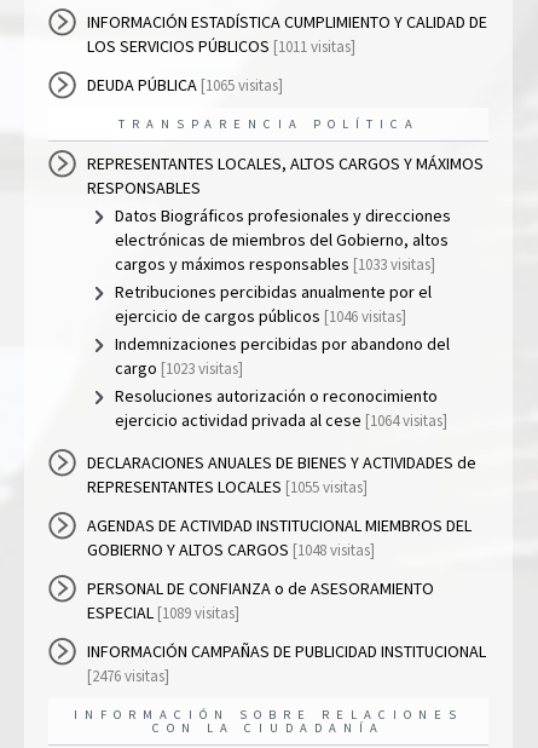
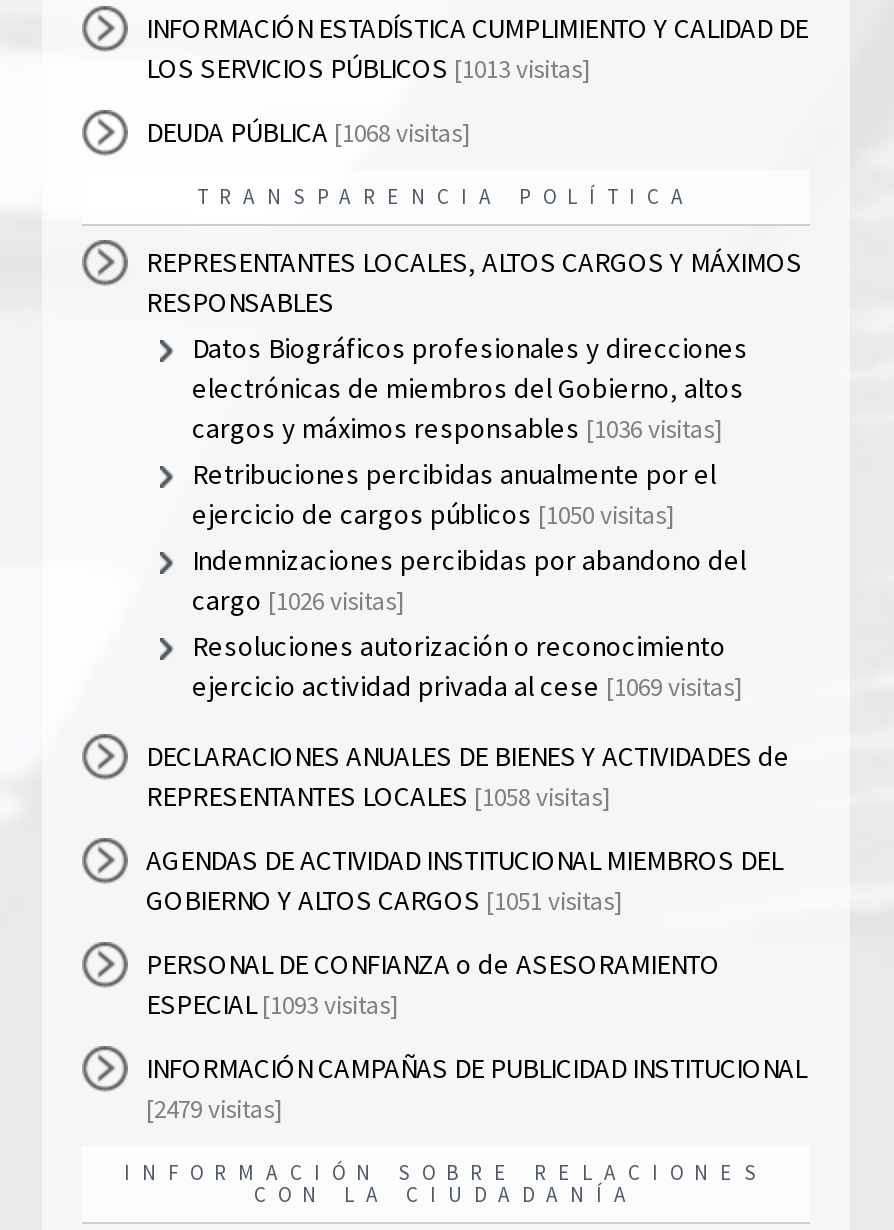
- LOS SERVICIOS PÚBLICOS [1011 visitas]
+ LOS SERVICIOS PÚBLICOS [1013 visitas]

- DEUDA PÚBLICA [1065 visitas]
+ DEUDA PÚBLICA [1068 visitas]

- cargos y máximos responsables [1033 visitas]
+ cargos y máximos responsables [1036 visitas]

- ejercicio de cargos públicos [1046 visitas]
+ ejercicio de cargos públicos [1050 visitas]

- cargo [1023 visitas]
+ cargo [1026 visitas]

- ejercicio actividad privada al cese [1064 visitas]
+ ejercicio actividad privada al cese [1069 visitas]

- REPRESENTANTES LOCALES [1055 visitas]
+ REPRESENTANTES LOCALES [1058 visitas]

- GOBIERNO Y ALTOS CARGOS [1048 visitas]
+ GOBIERNO Y ALTOS CARGOS [1051 visitas]

- ESPECIAL [1089 visitas]
+ ESPECIAL [1093 visitas]

- [2476 visitas]
+ [2479 visitas]
